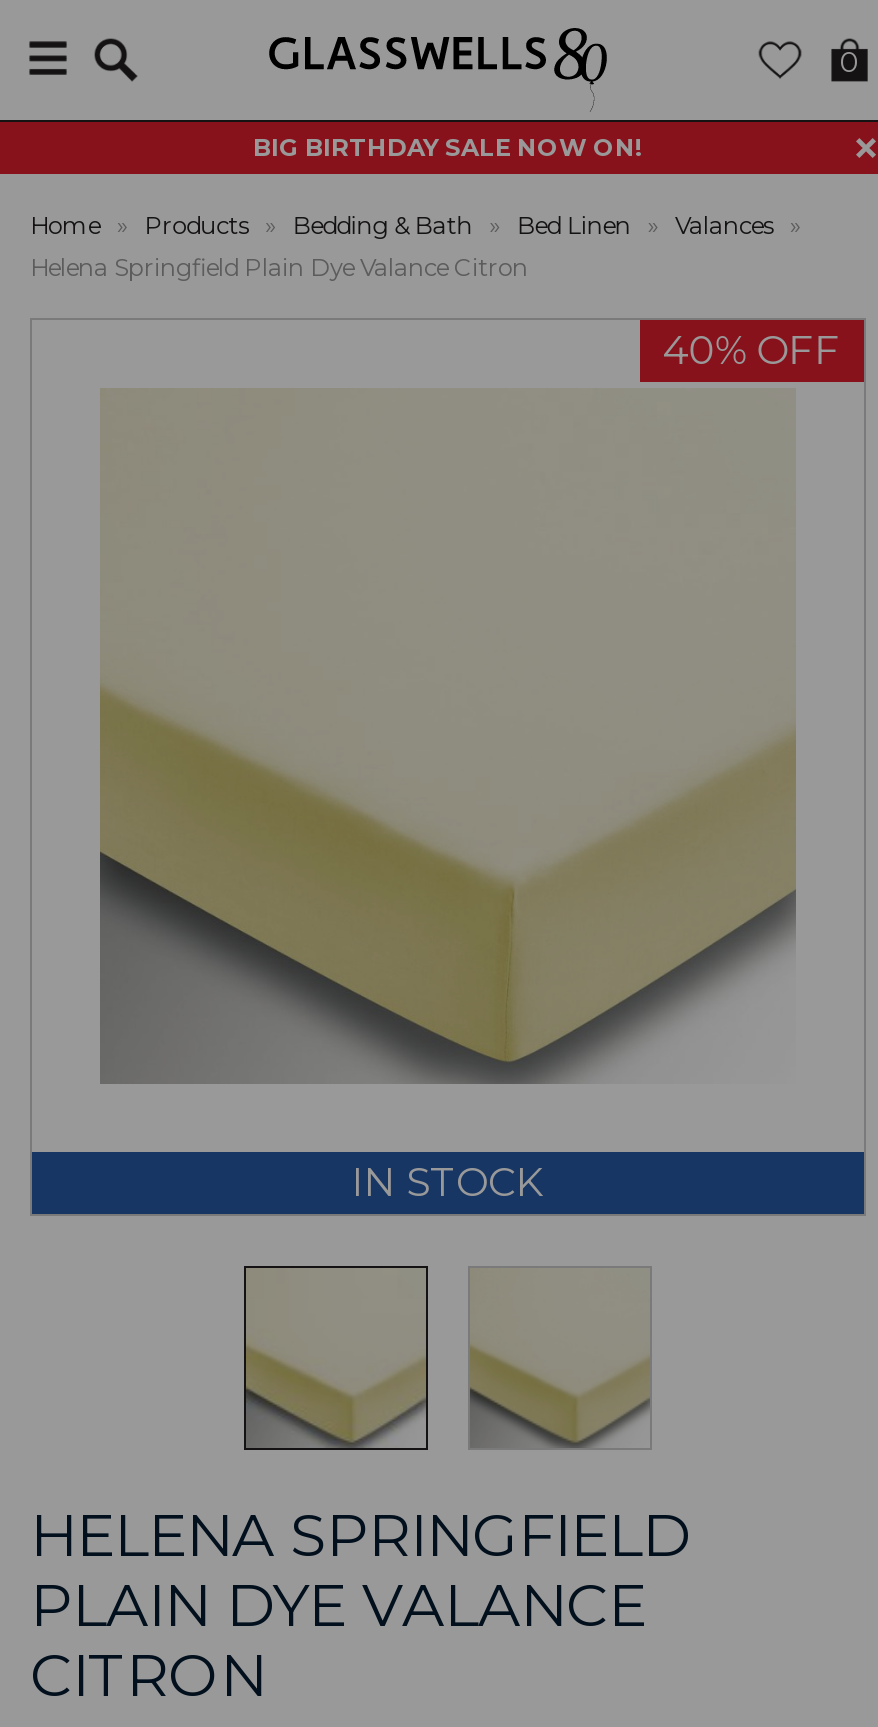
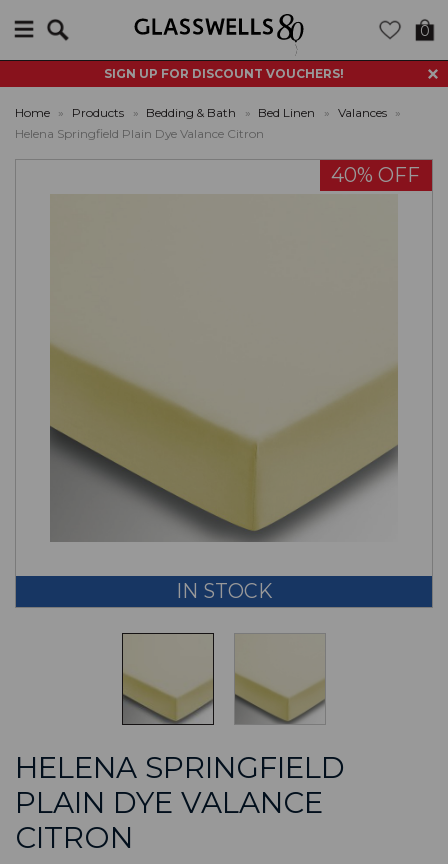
- BIG BIRTHDAY SALE NOW ON!
+ SIGN UP FOR DISCOUNT VOUCHERS!
